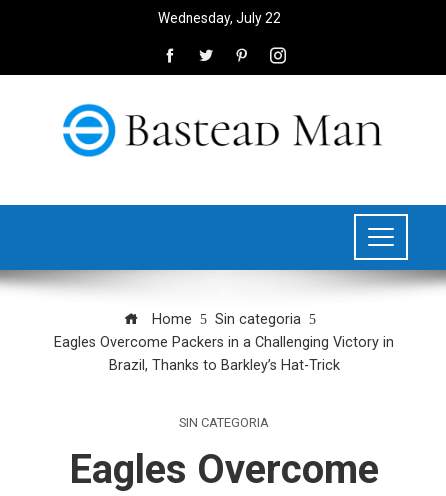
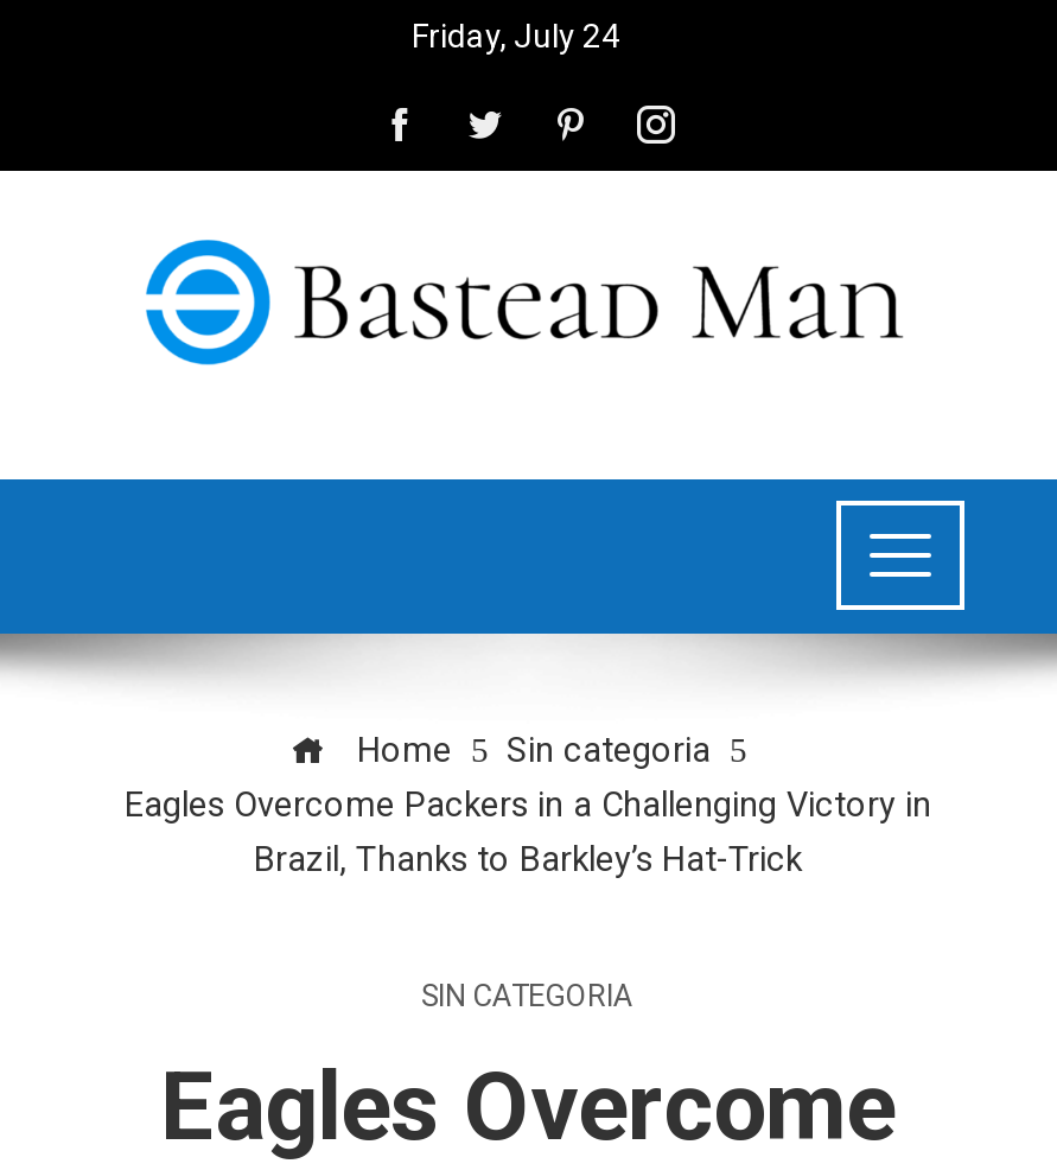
- Wednesday, July 22
+ Friday, July 24
